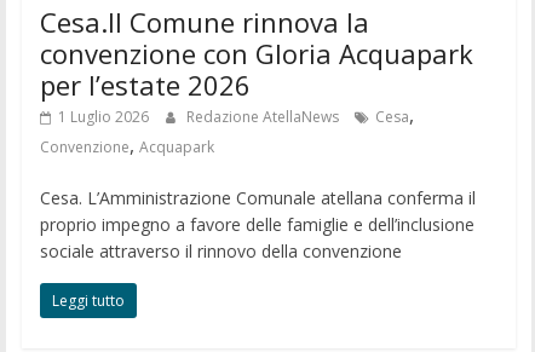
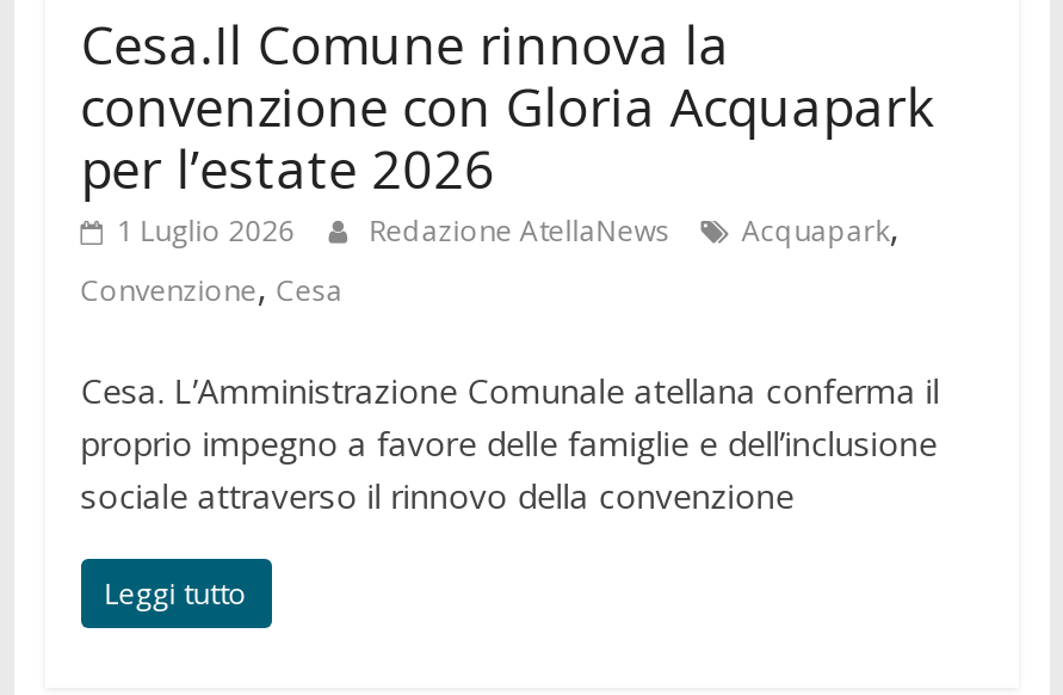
- Cesa,
- Convenzione, Acquapark
+ Acquapark,
+ Convenzione, Cesa
